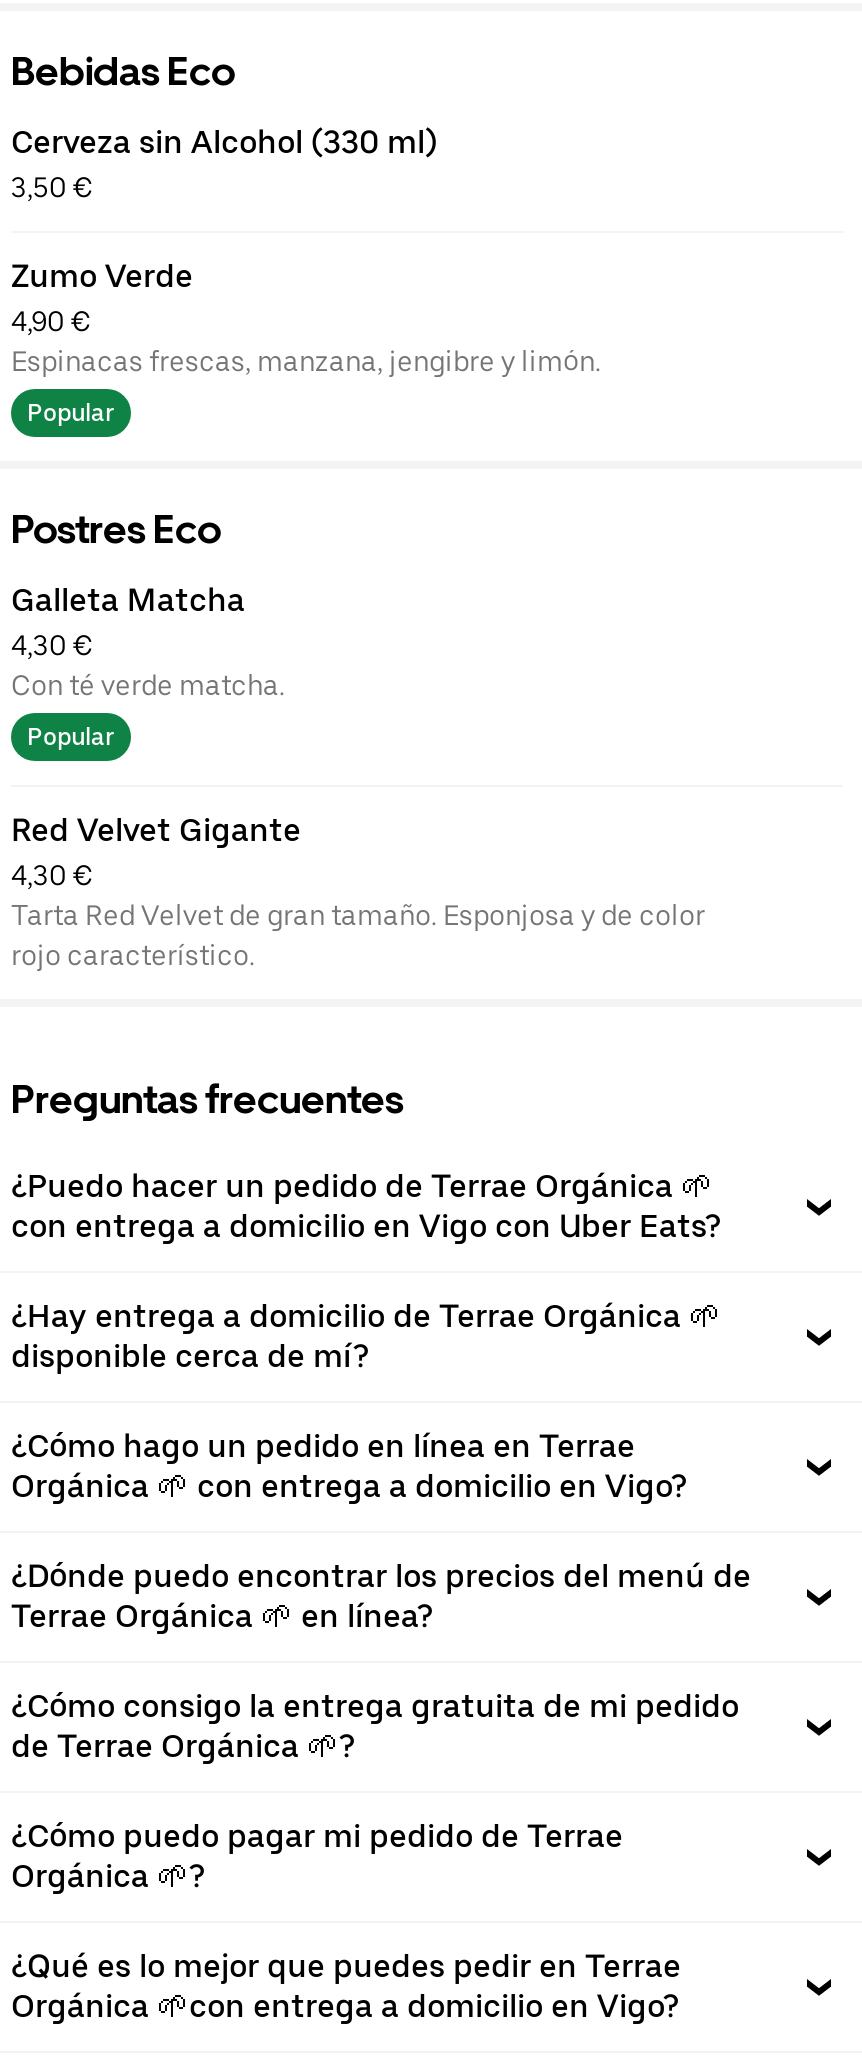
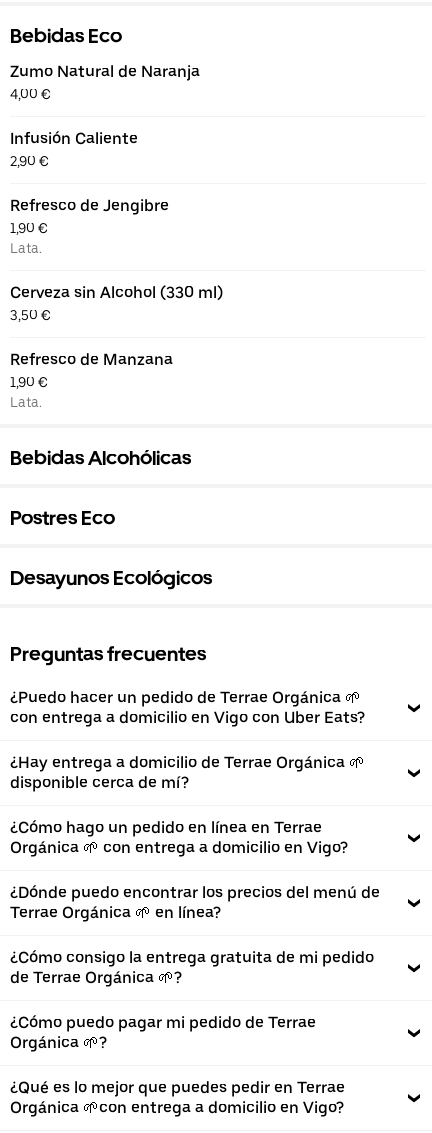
+ Zumo Natural de Naranja
+ 4,00 €
+ Infusión Caliente
+ 2,90 €
+ Refresco de Jengibre
+ 1,90 €
+ Lata.

moved down: Cerveza sin Alcohol (330 ml) | 3,50 €

- Zumo Verde
- 4,90 €
- Espinacas frescas, manzana, jengibre y limón.
+ Refresco de Manzana
+ 1,90 €
+ Lata.

- Popular
+ Bebidas Alcohólicas

moved down: Postres Eco

- Galleta Matcha
- 4,30 €
- Con té verde matcha.
- Popular
- Red Velvet Gigante
- 4,30 €
- Tarta Red Velvet de gran tamaño. Esponjosa y de color
- rojo característico.
+ Desayunos Ecológicos
